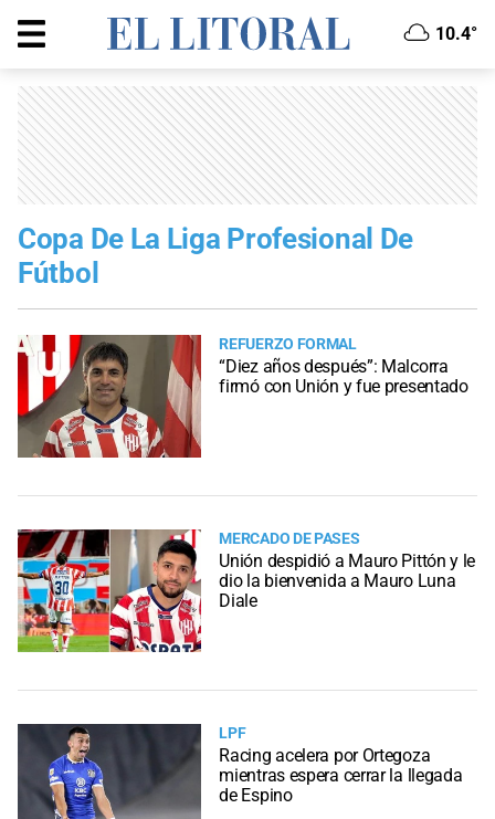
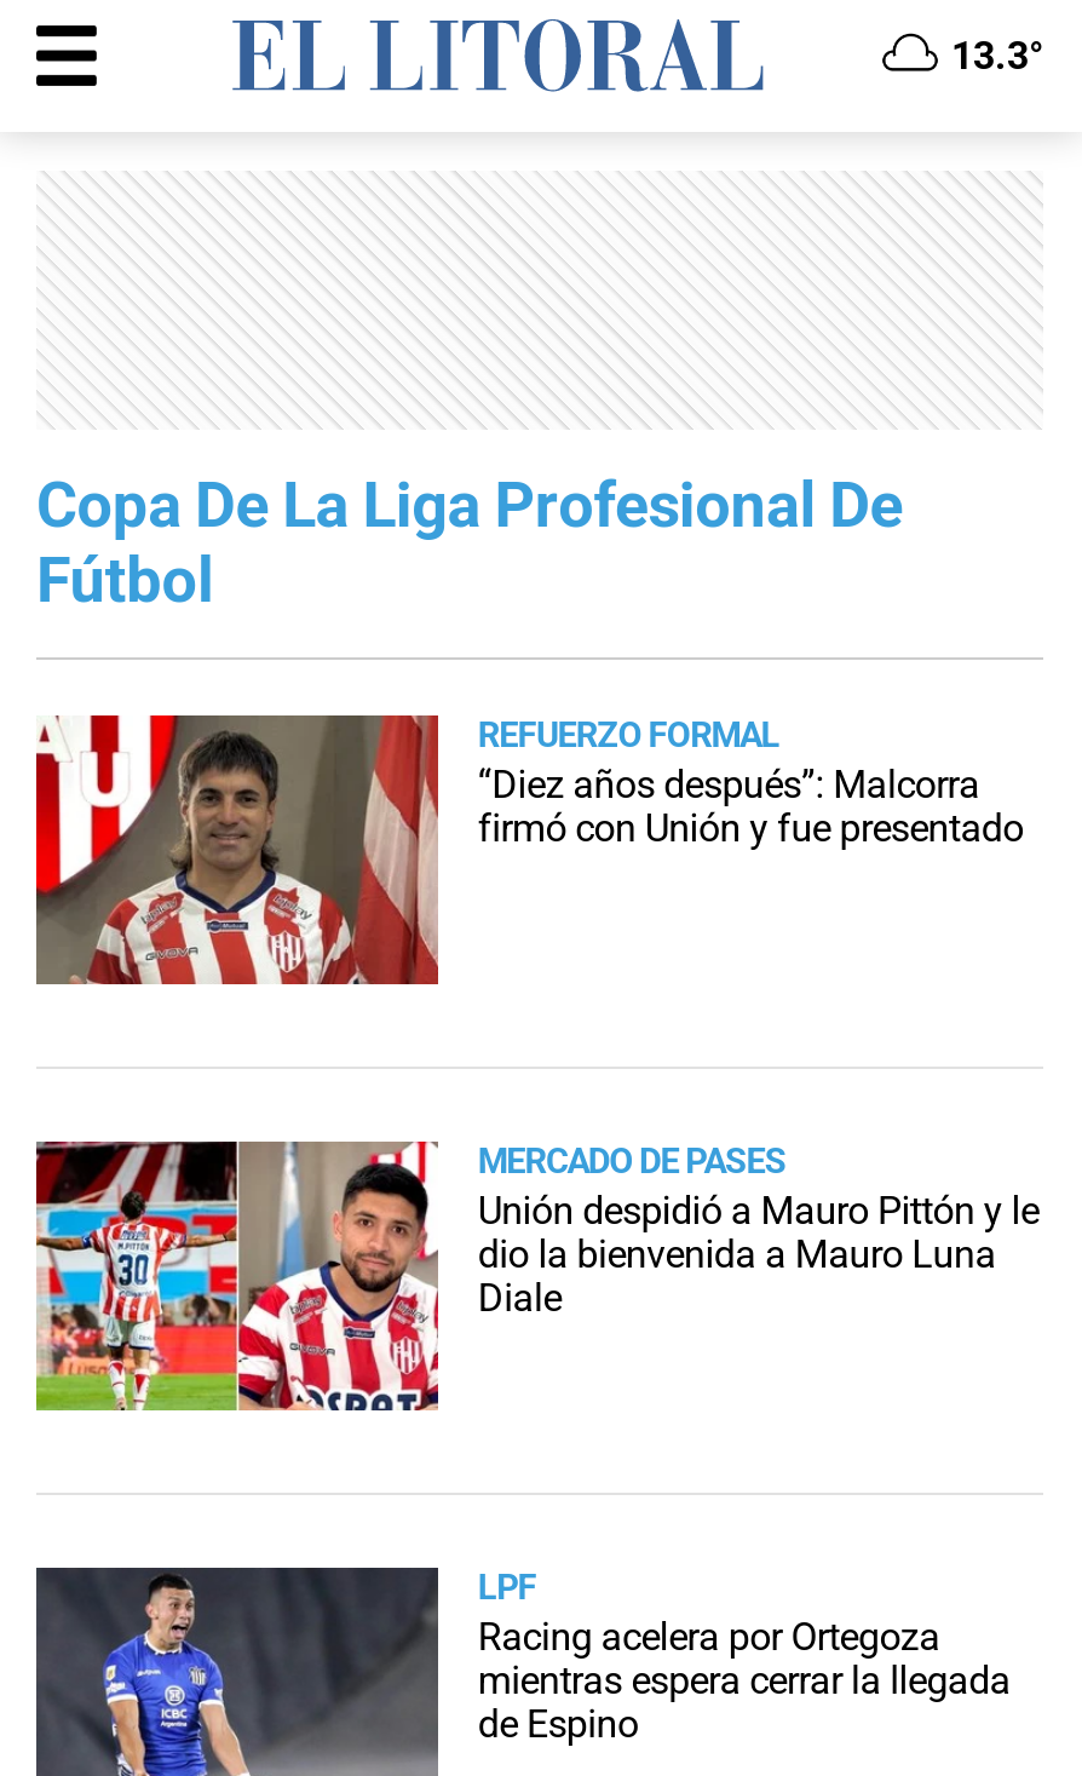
- 10.4°
+ 13.3°
